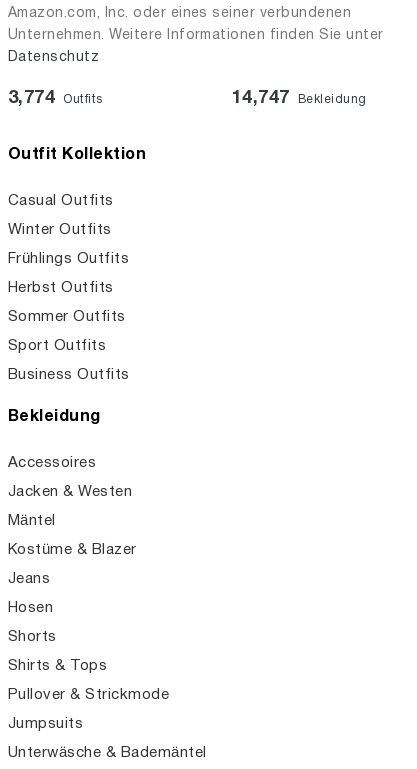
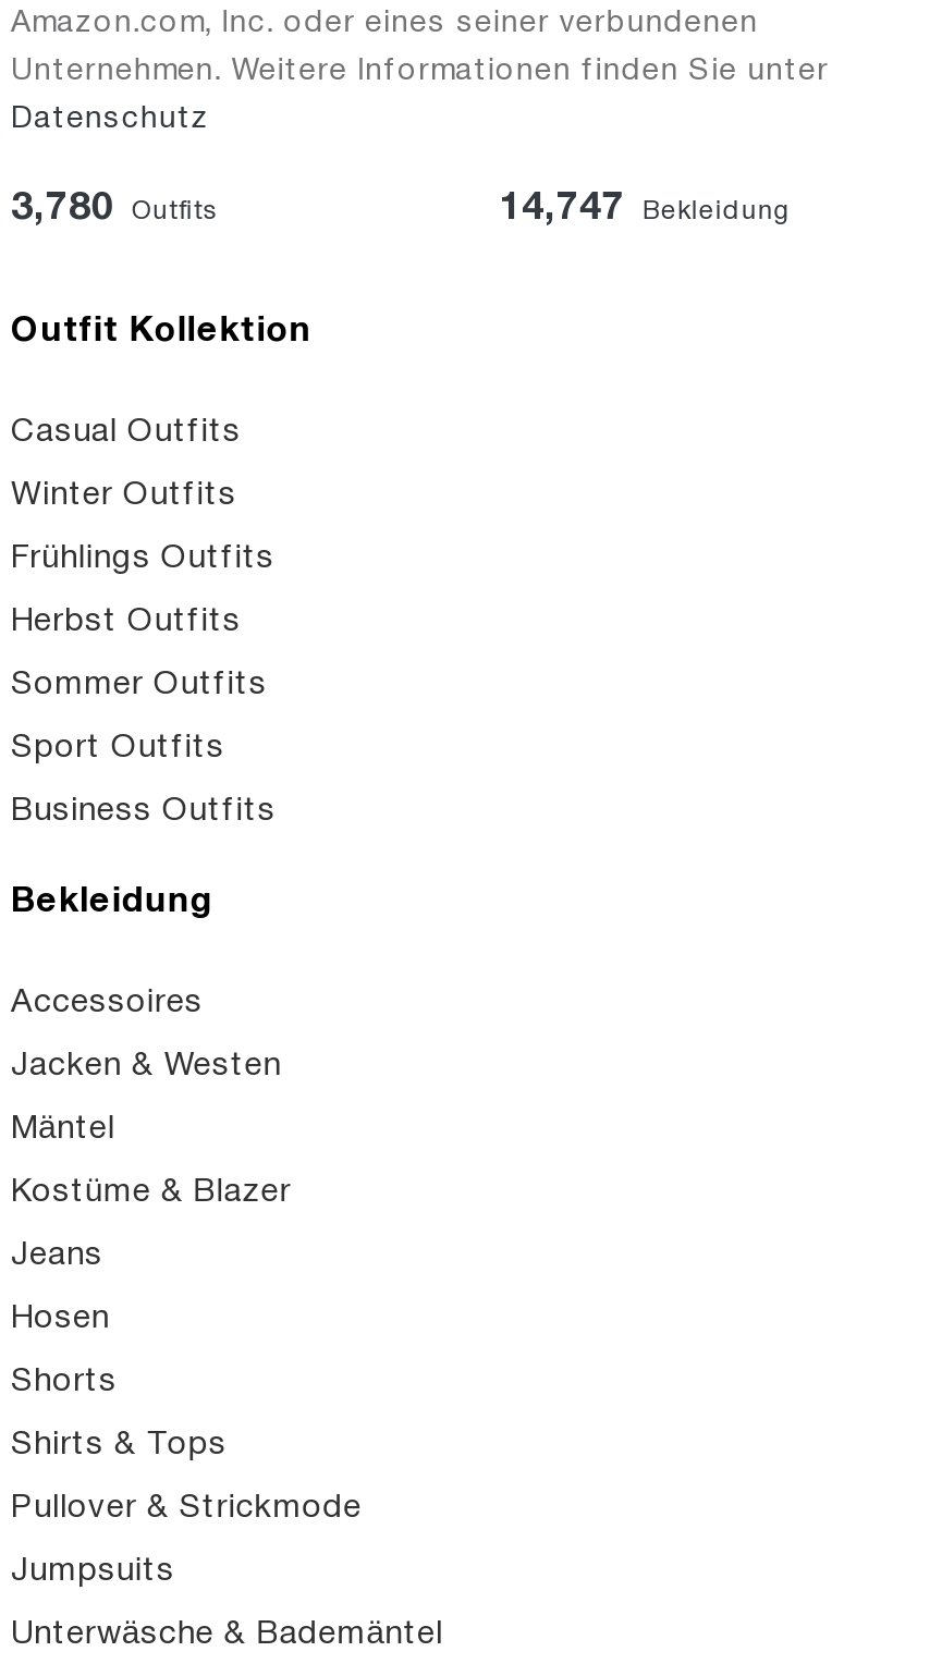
- 3,774 Outfits
+ 3,780 Outfits
